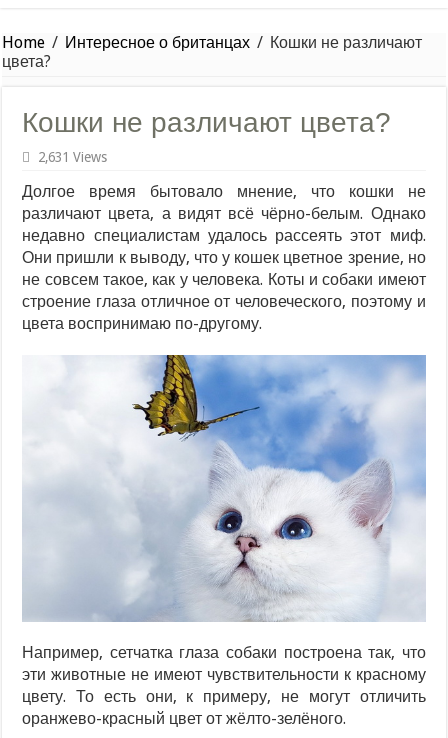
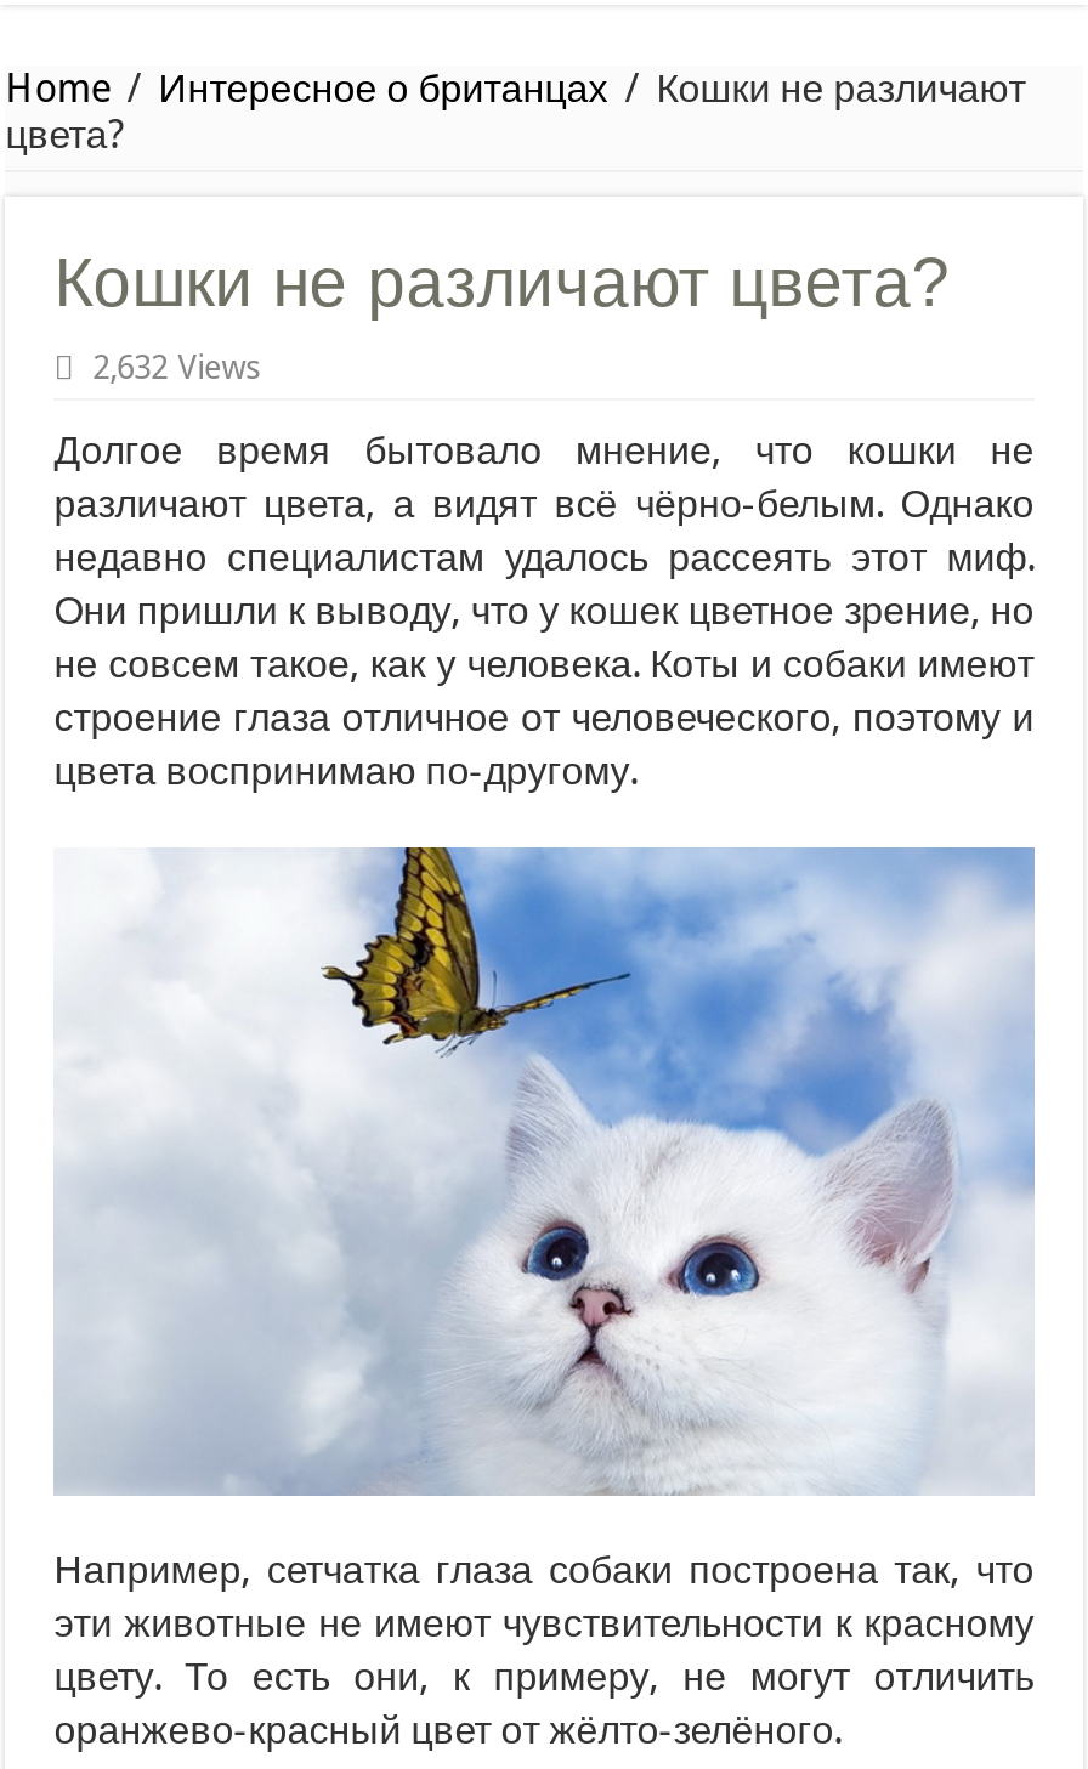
- 2,631 Views
+ 2,632 Views
